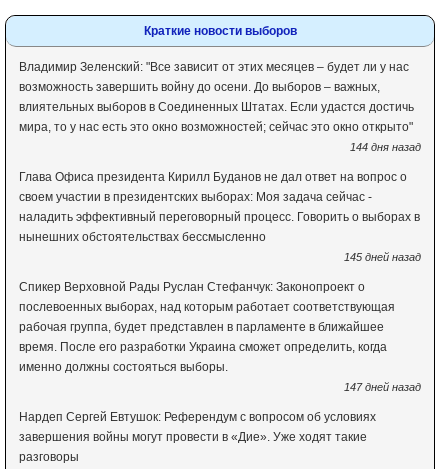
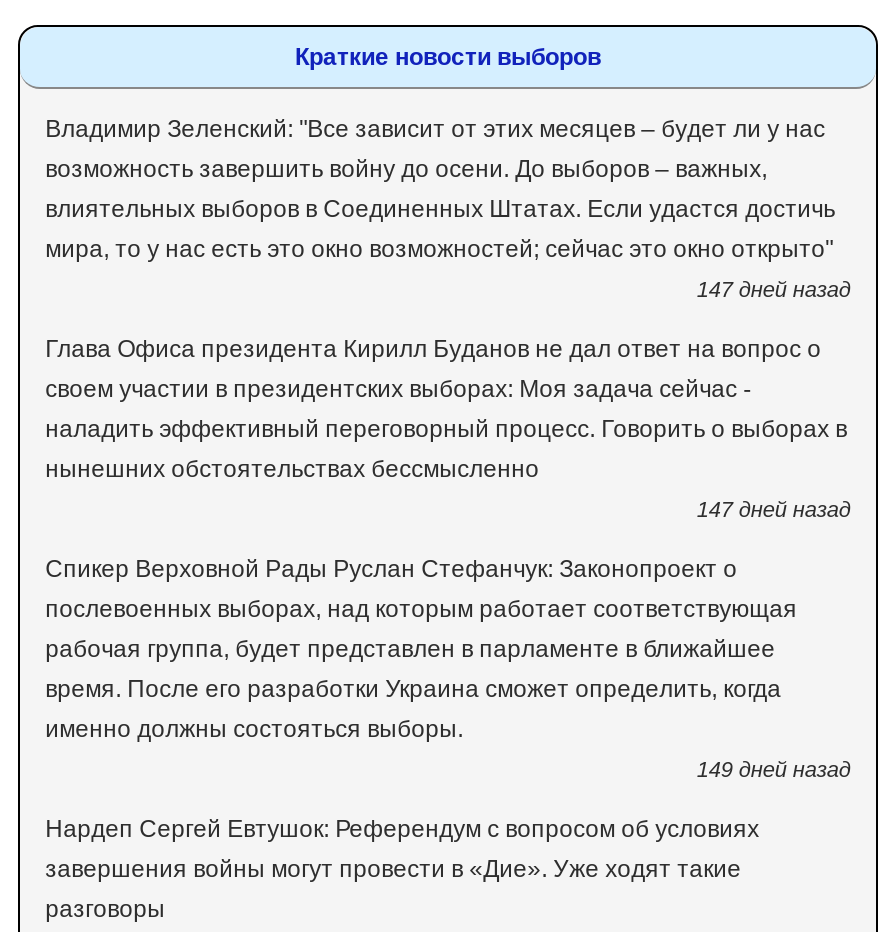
- 144 дня назад
+ 147 дней назад

- 145 дней назад
+ 147 дней назад

- 147 дней назад
+ 149 дней назад
